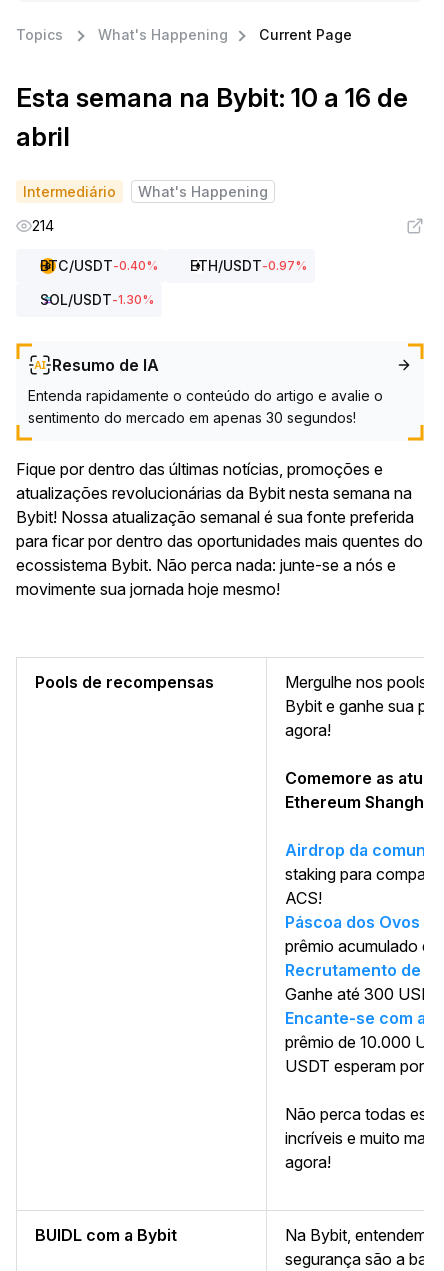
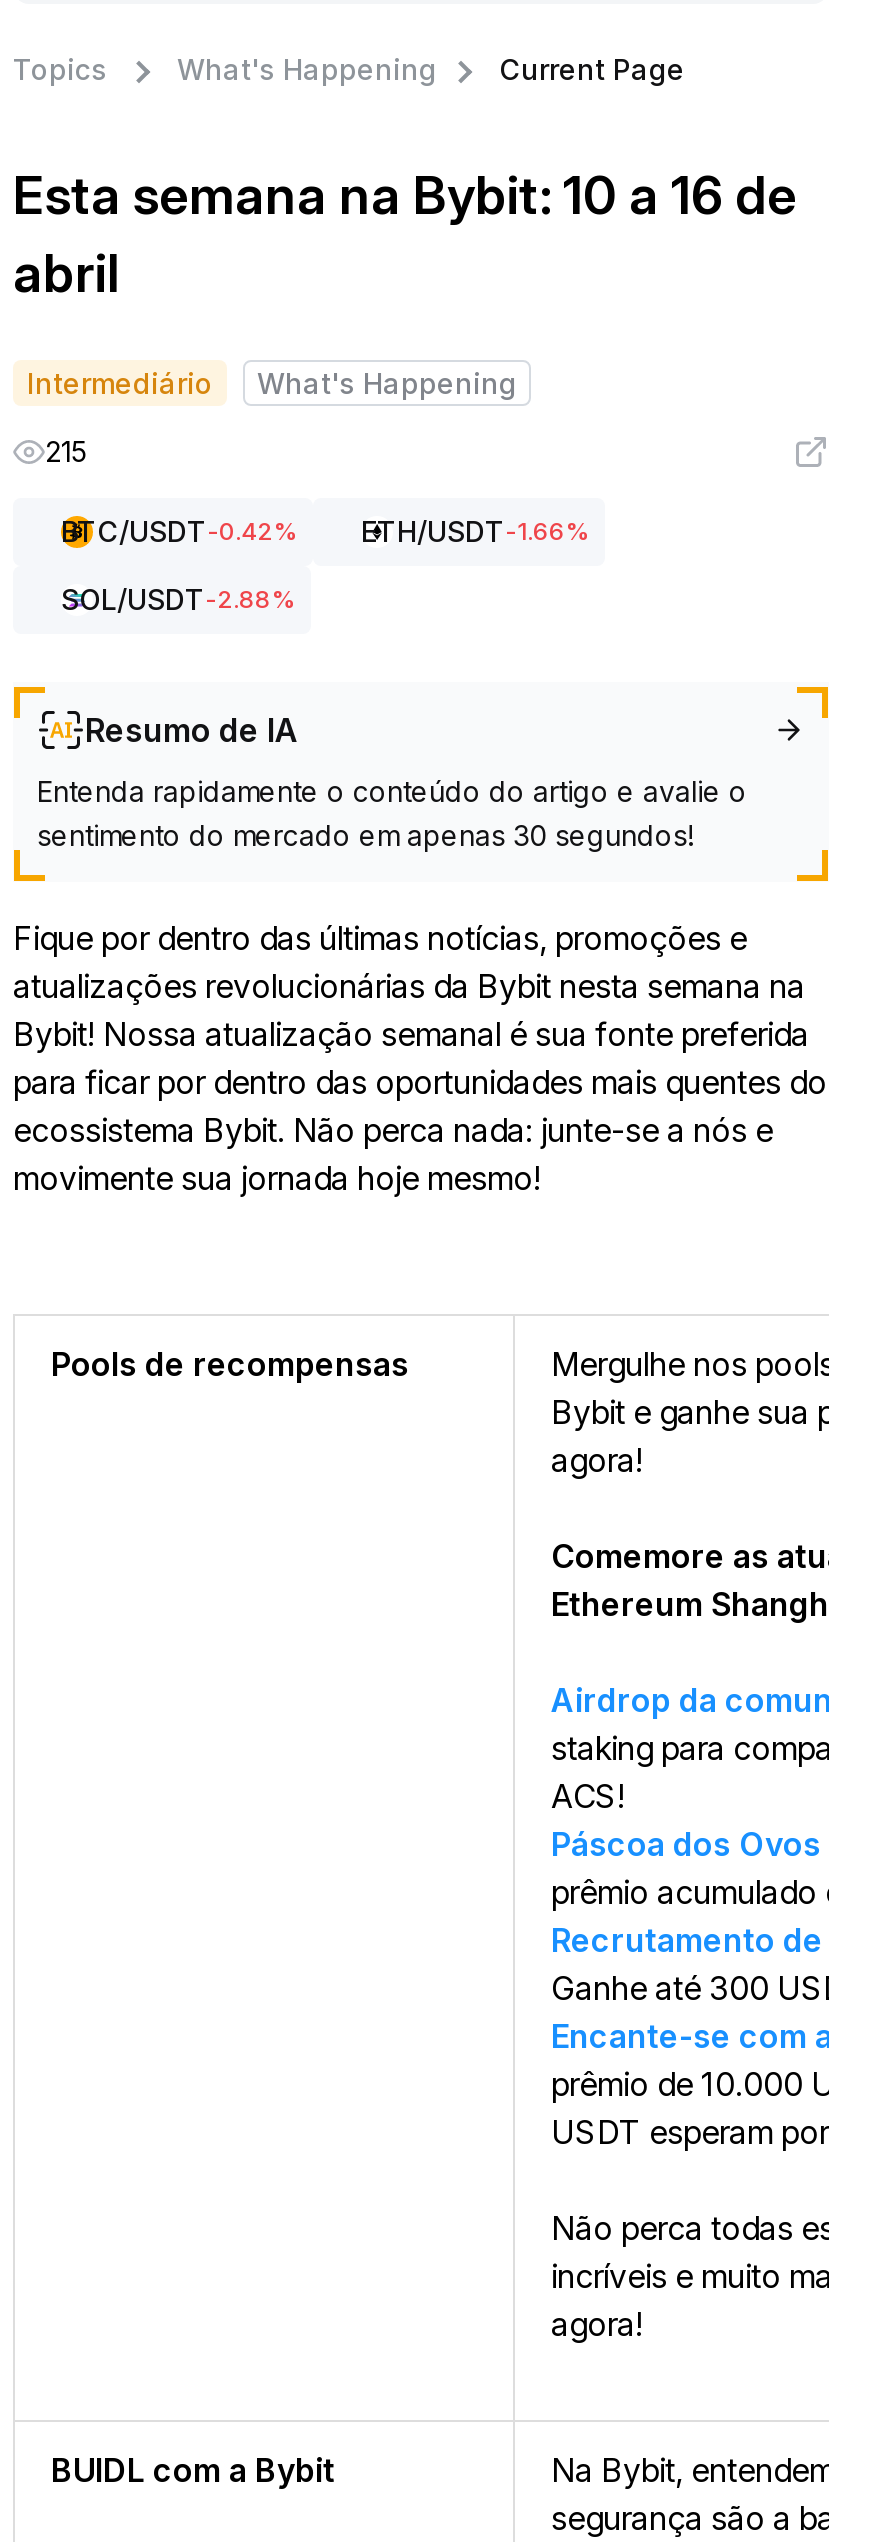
- 214
+ 215

- BTC/USDT-0.40%
+ BTC/USDT-0.42%

- ETH/USDT-0.97%
+ ETH/USDT-1.66%

- SOL/USDT-1.30%
+ SOL/USDT-2.88%
